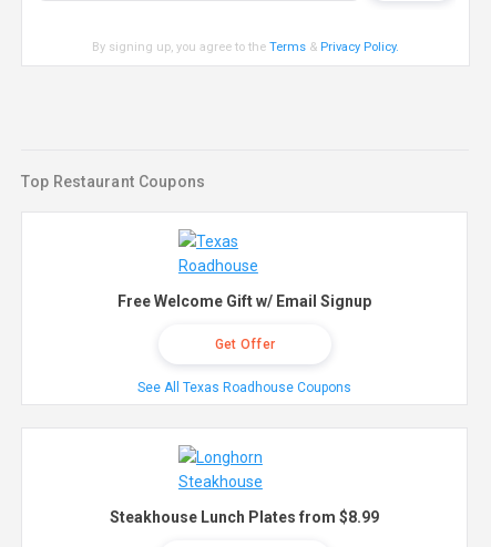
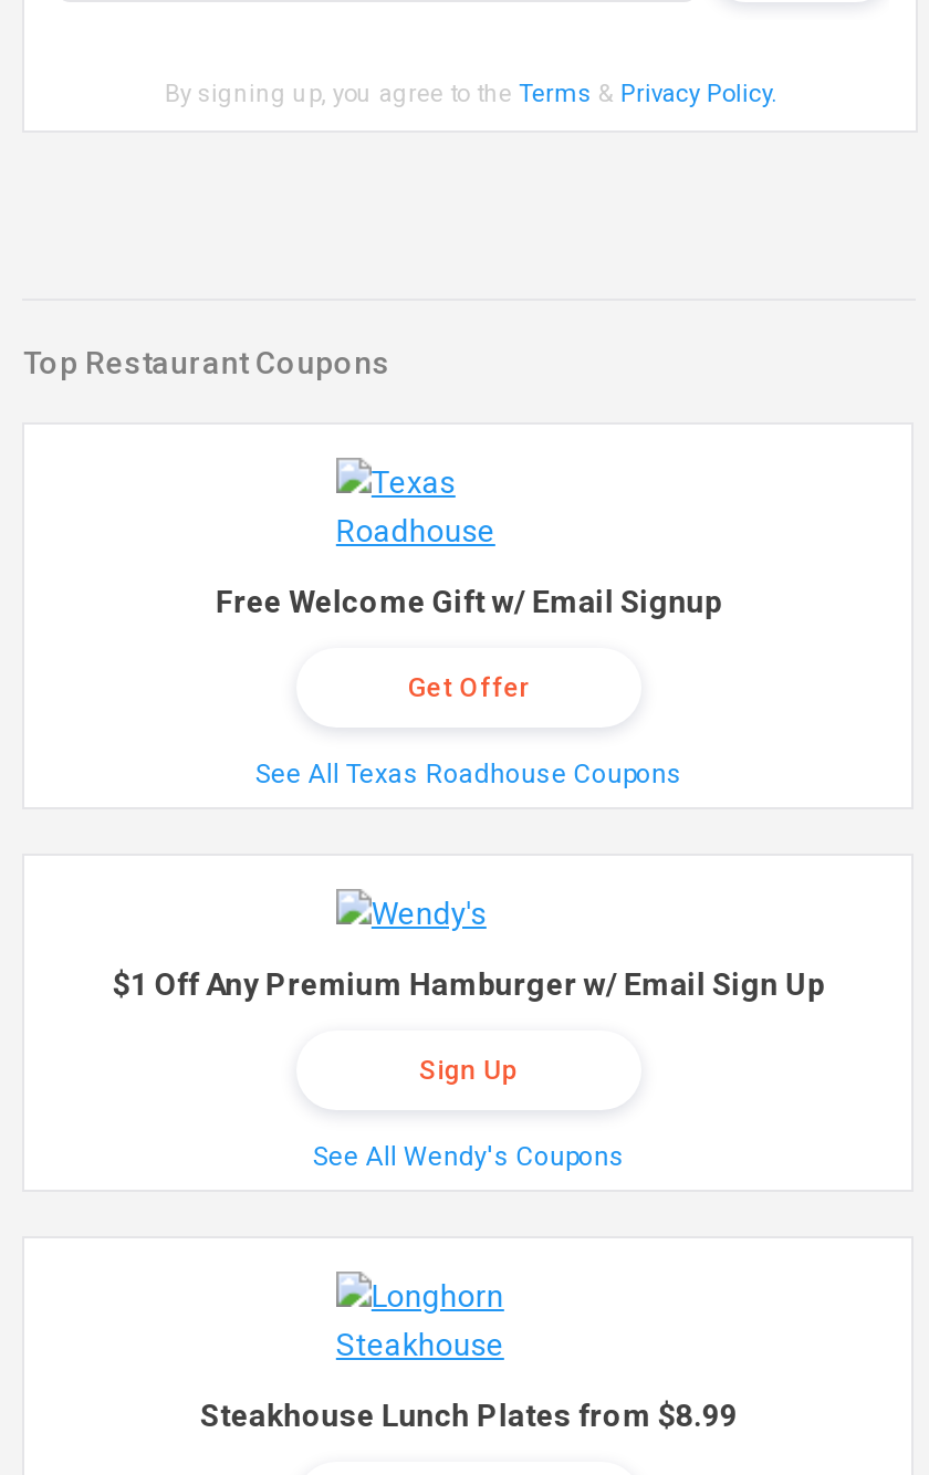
+ $1 Off Any Premium Hamburger w/ Email Sign Up
+ Sign Up
+ See All Wendy's Coupons
